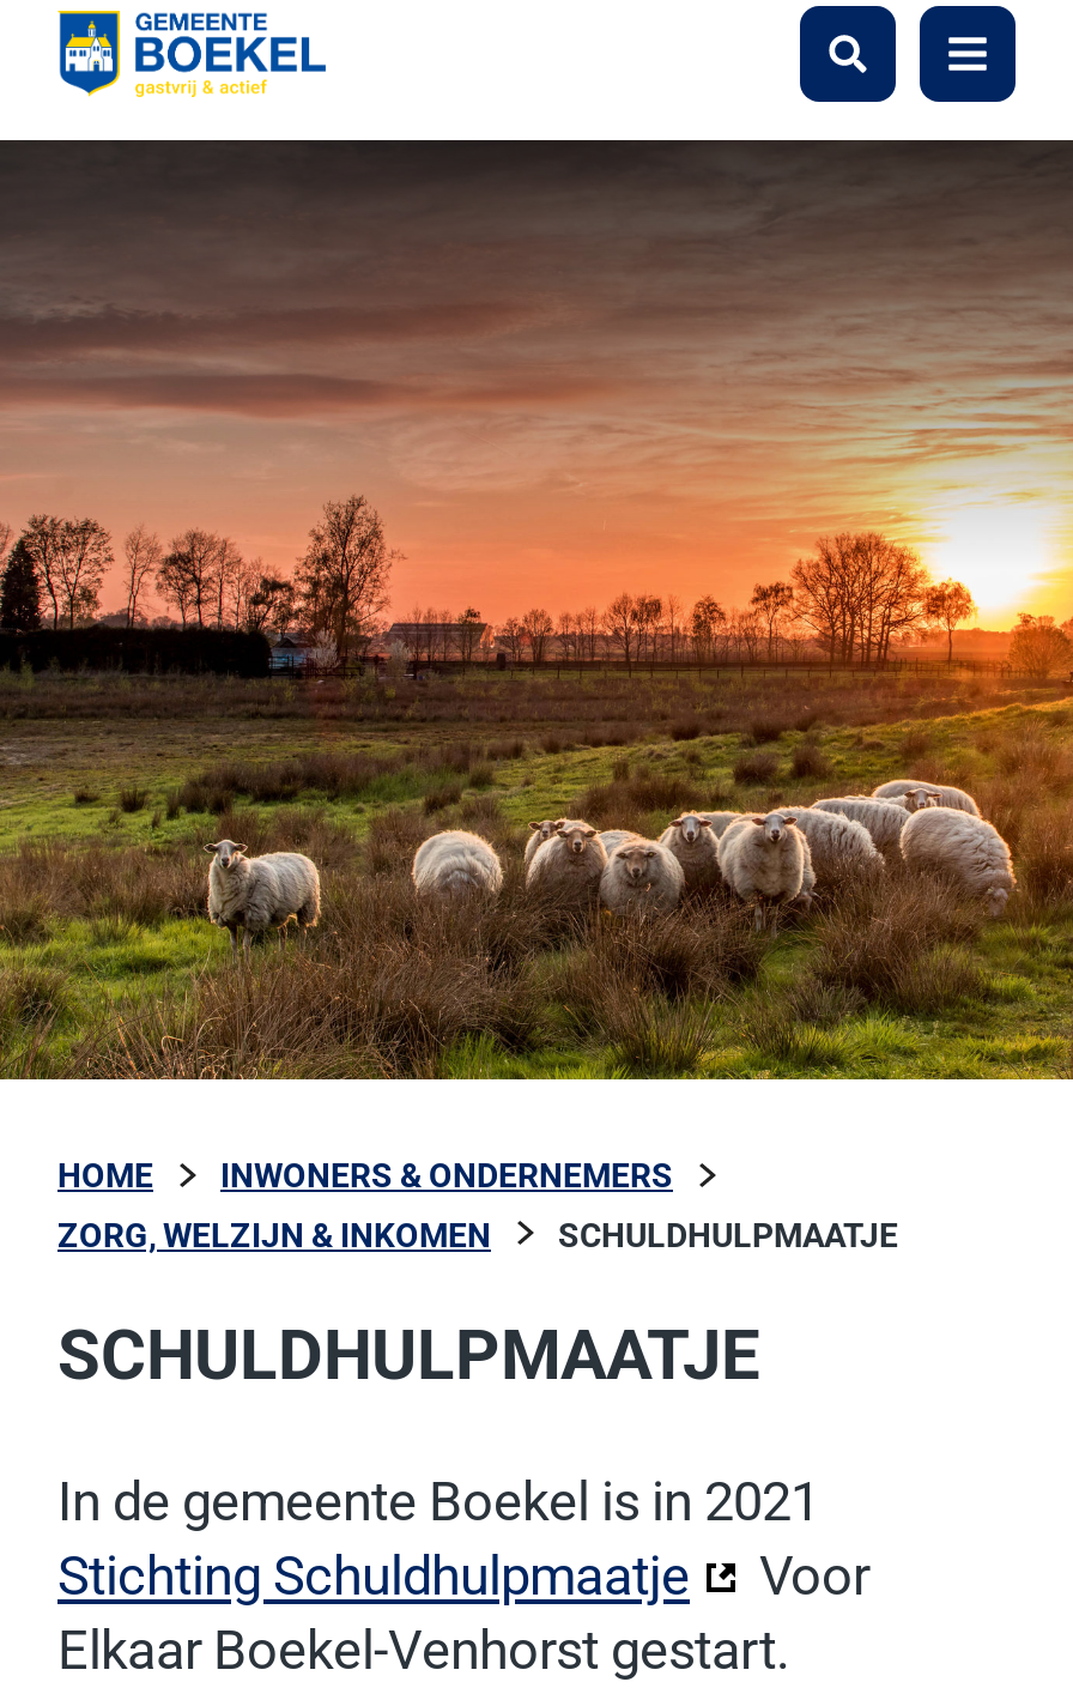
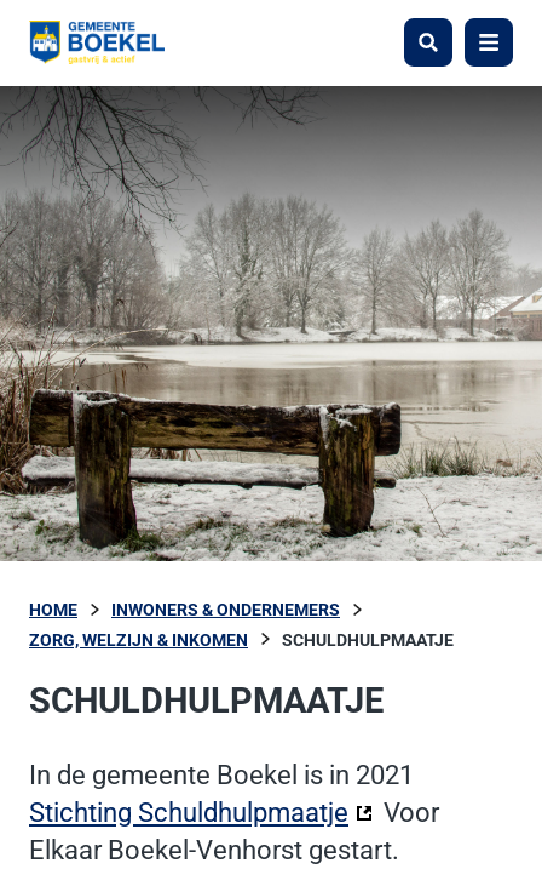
- [image]
+ [image]
